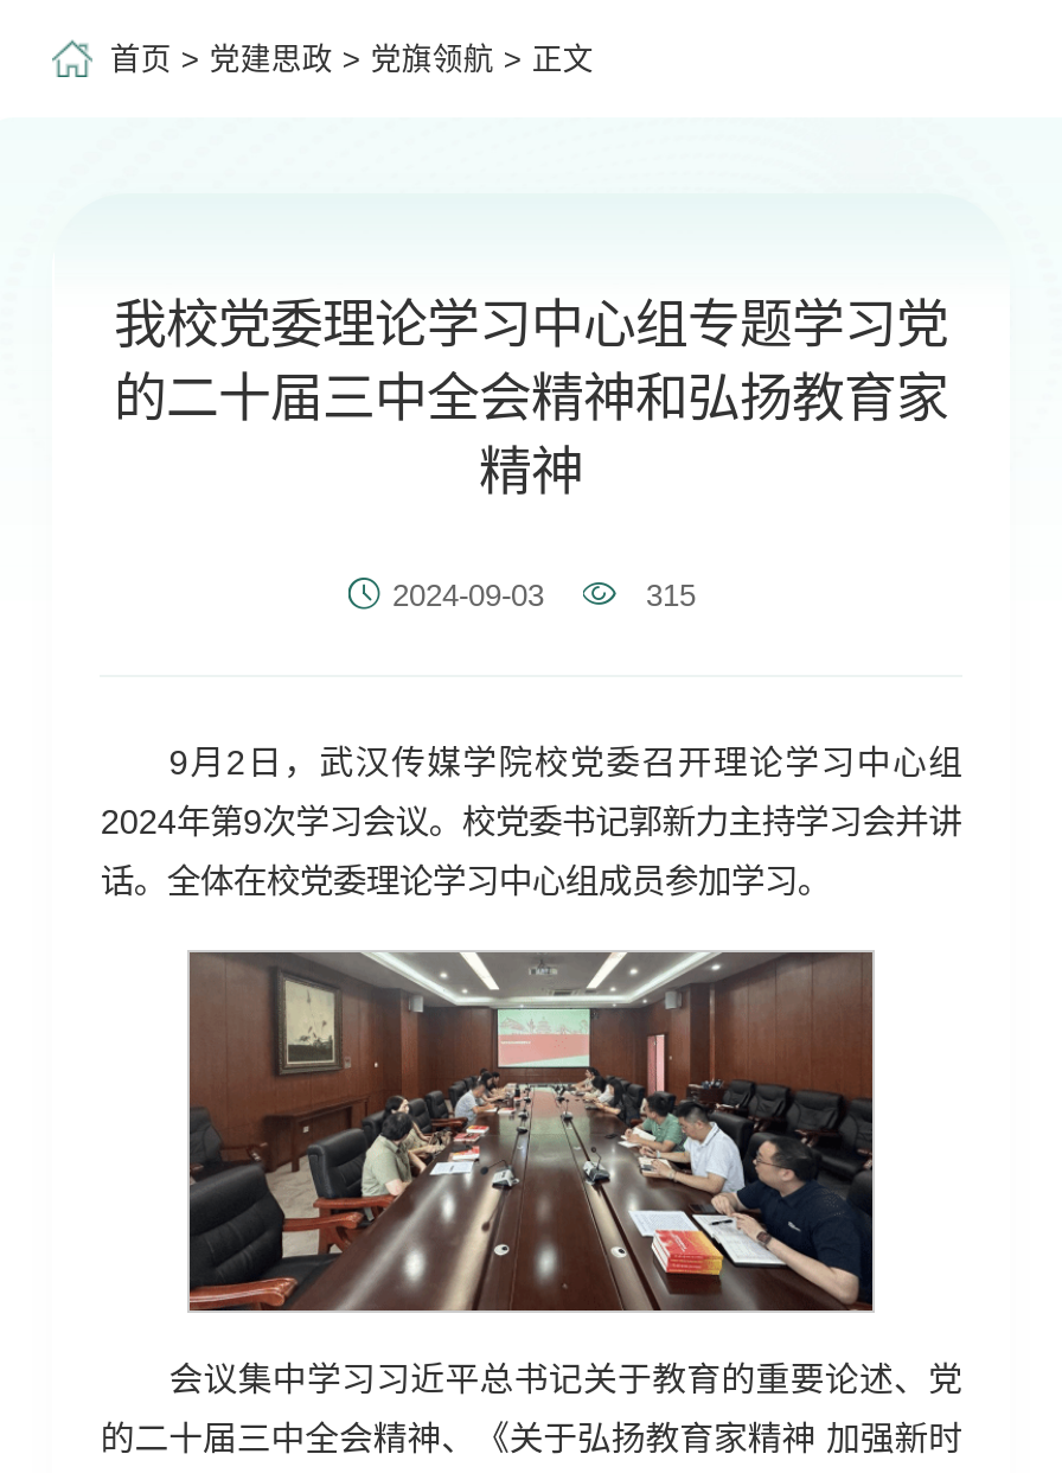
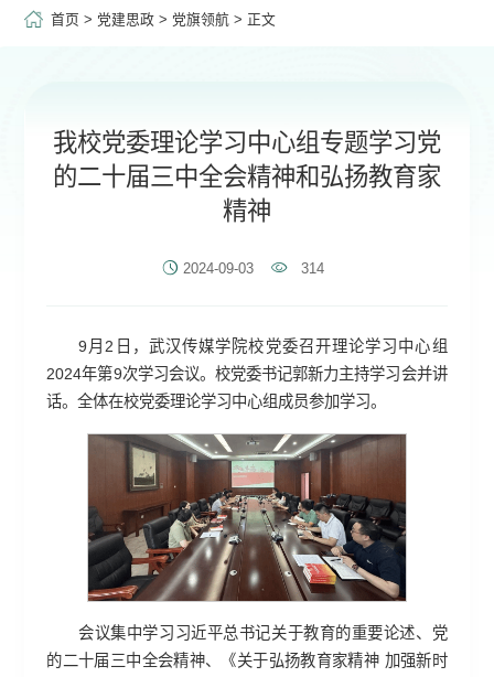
- 315
+ 314
